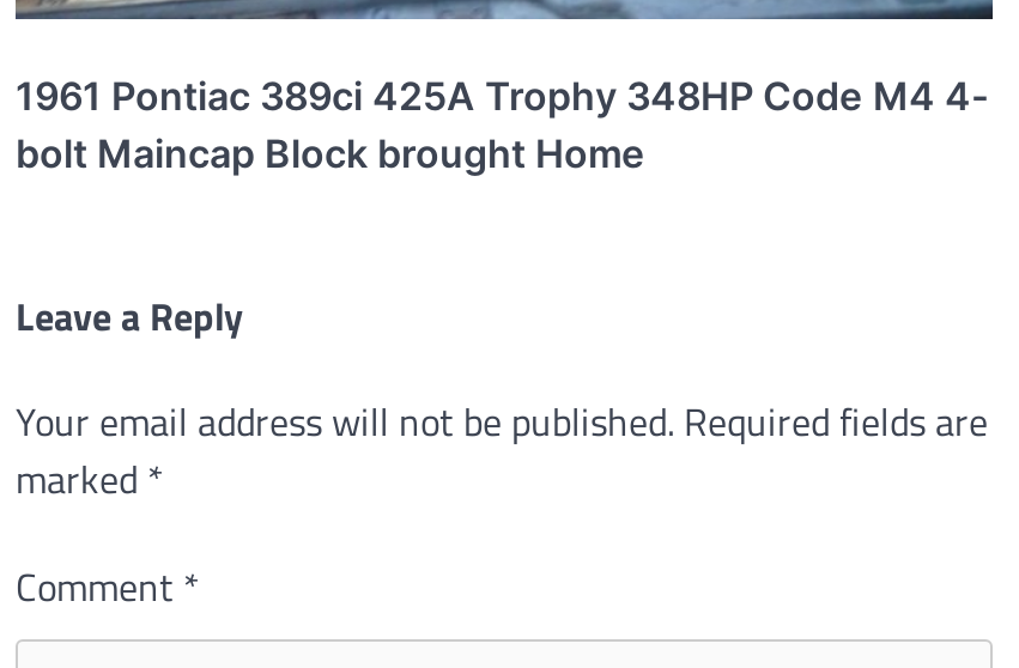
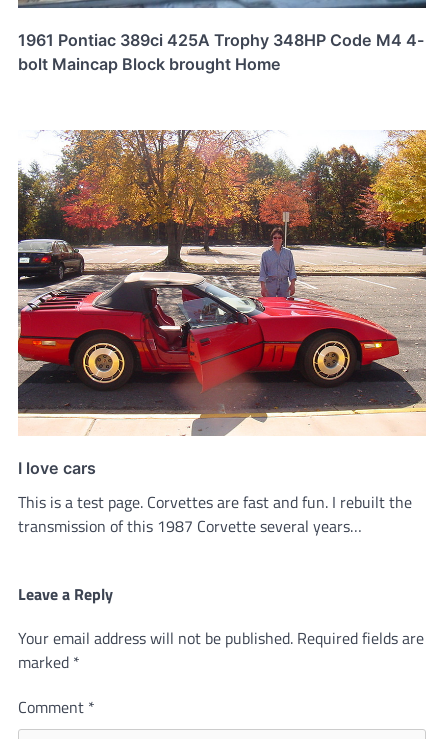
+ [image]
+ I love cars
+ This is a test page. Corvettes are fast and fun. I rebuilt the
+ transmission of this 1987 Corvette several years…
